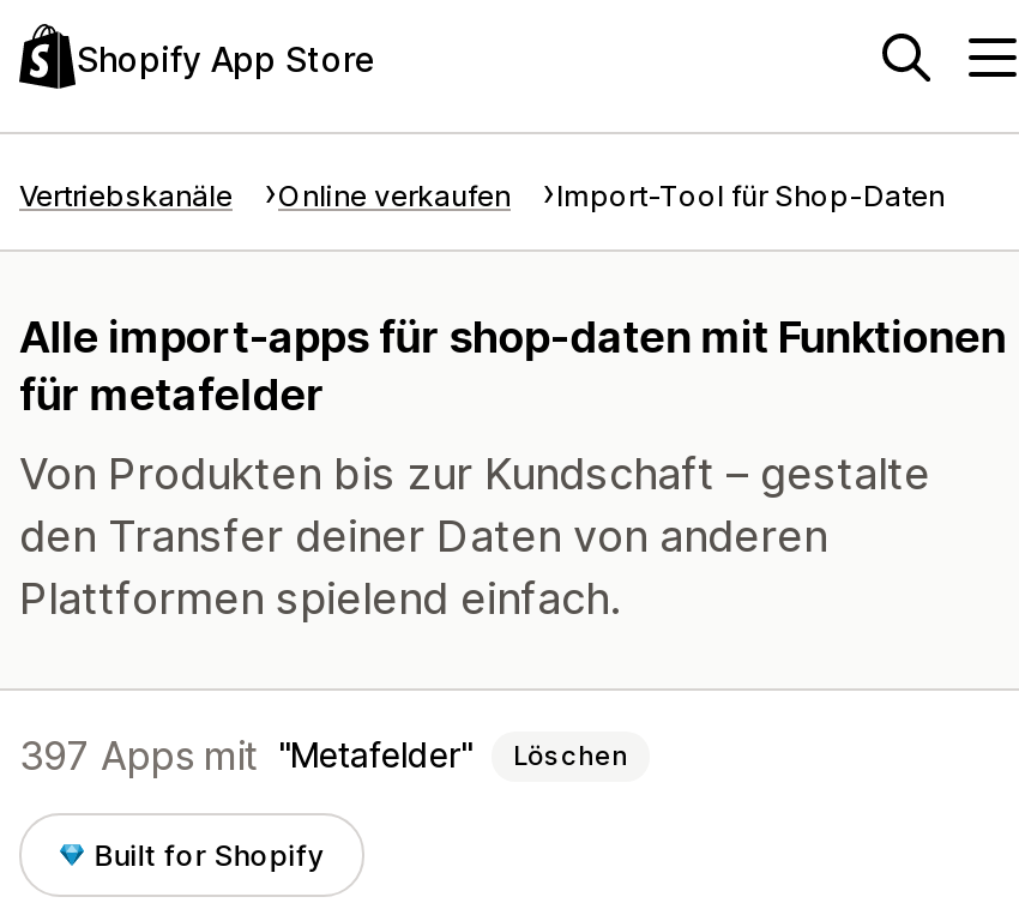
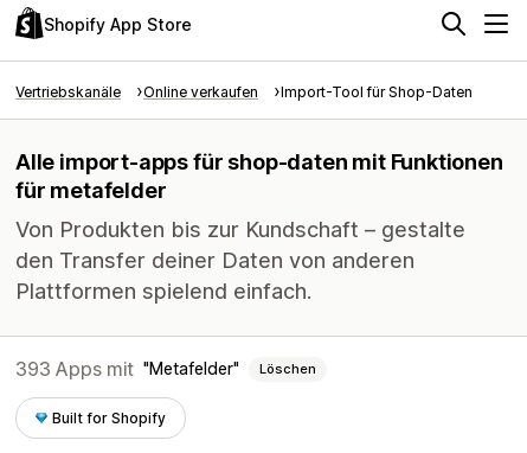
- 397 Apps mit Metafelder Löschen
+ 393 Apps mit Metafelder Löschen
